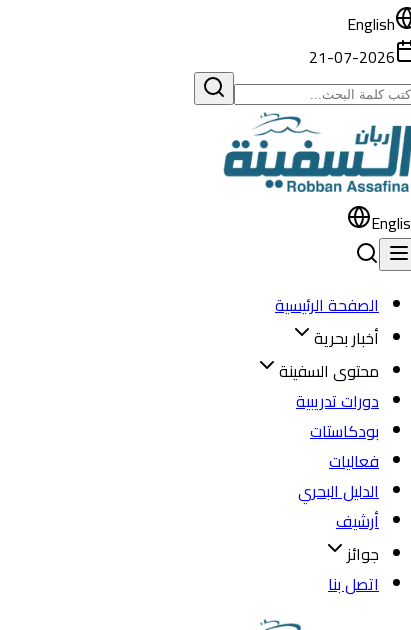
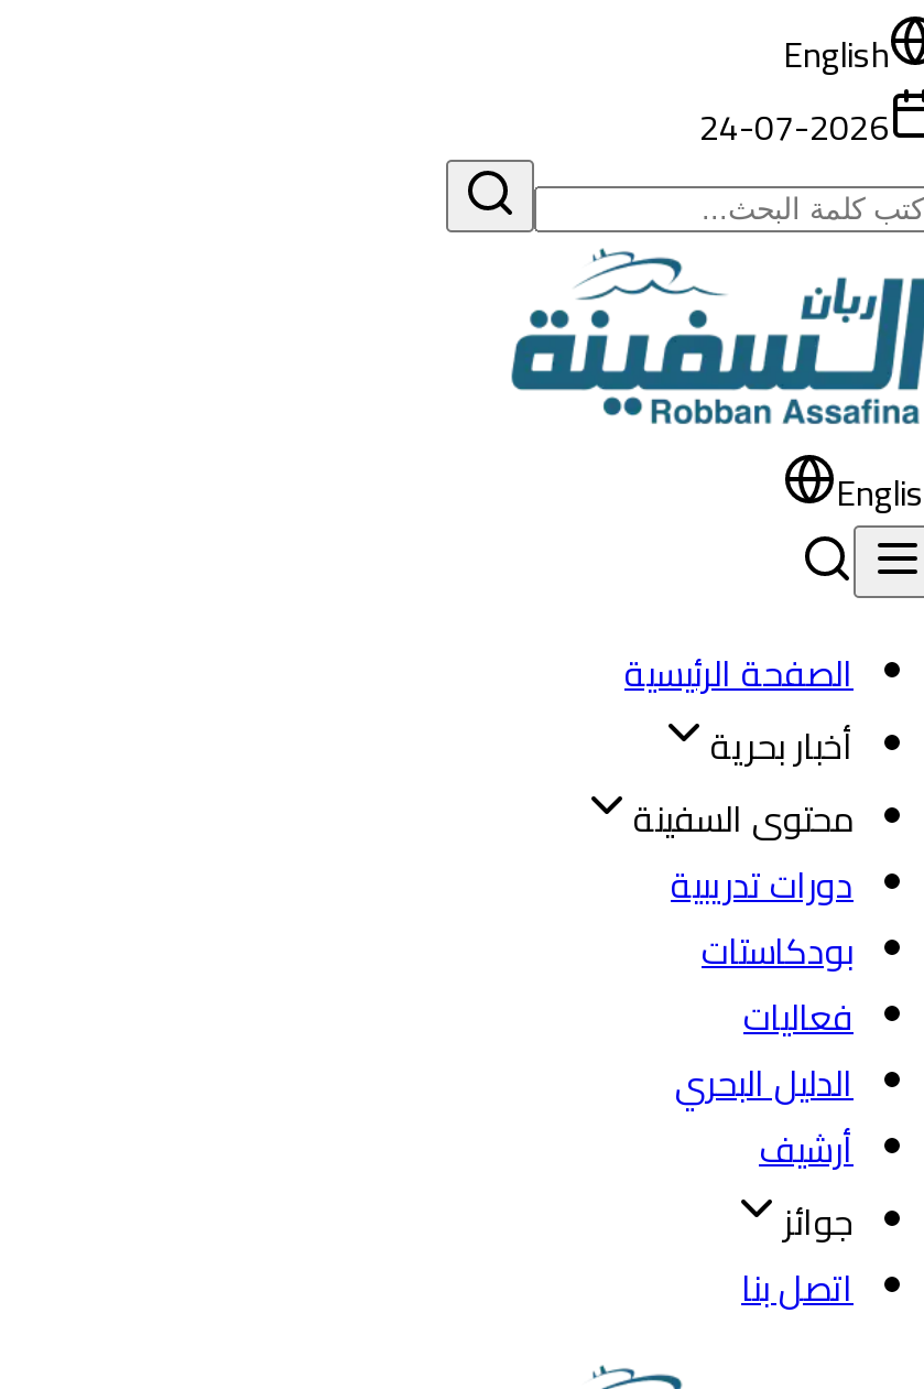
- 21-07-2026
+ 24-07-2026
